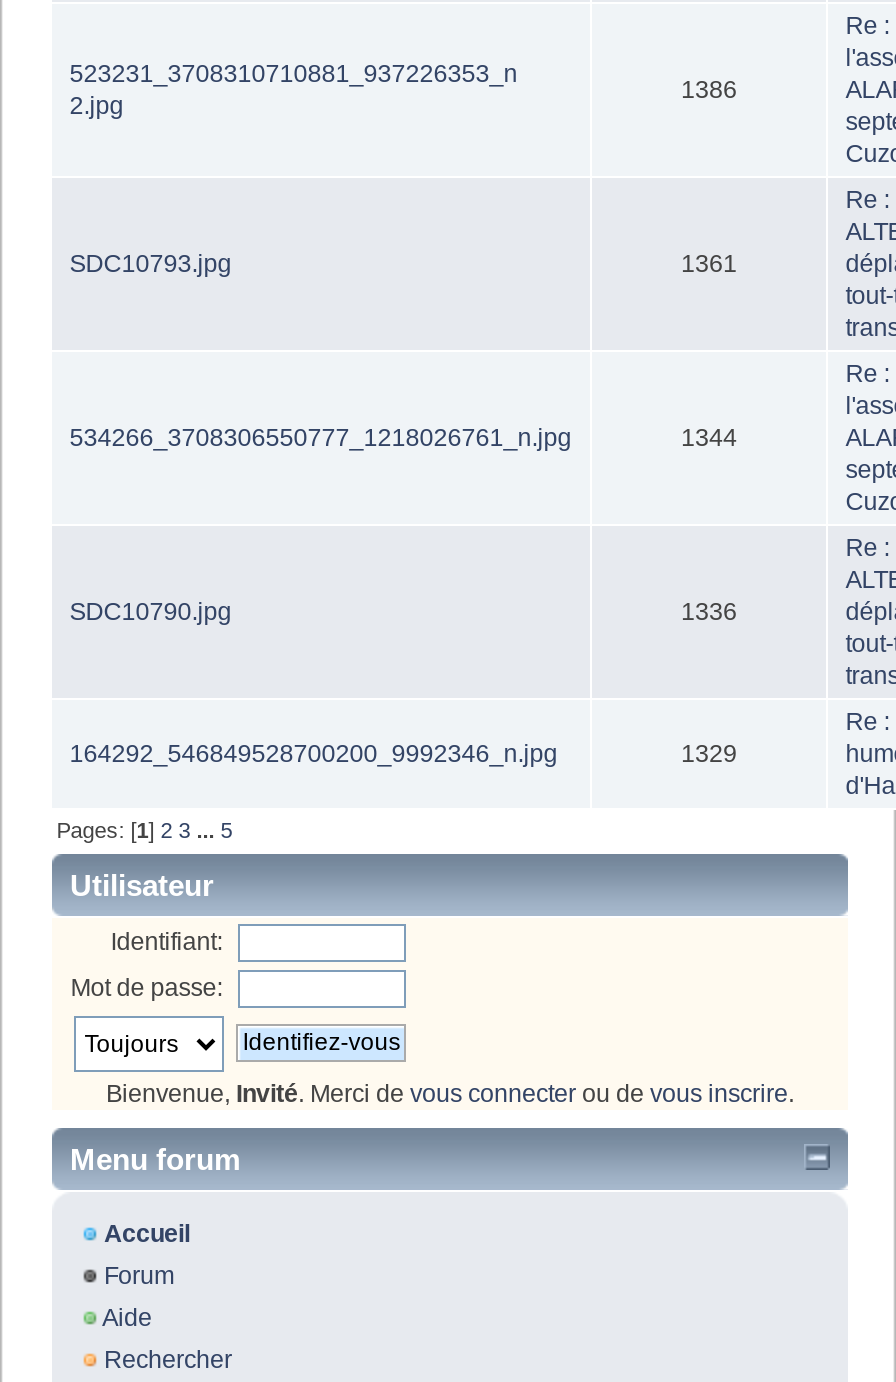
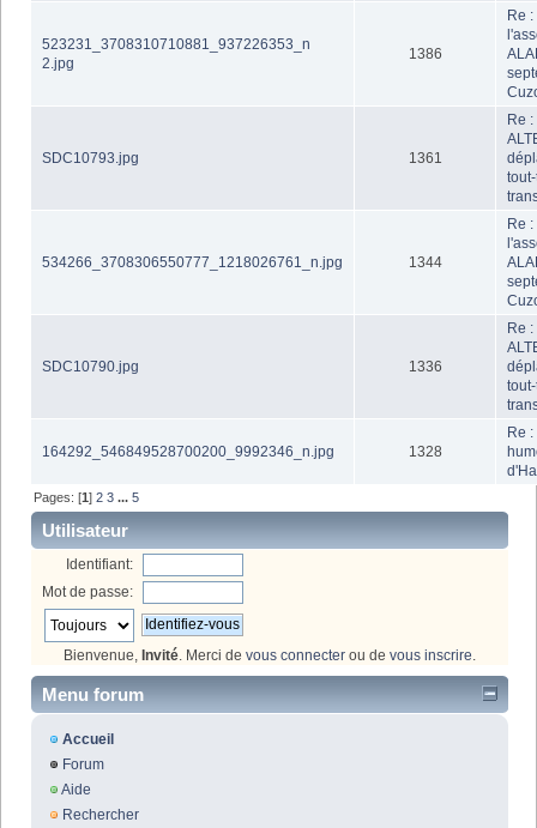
- 1329
+ 1328
